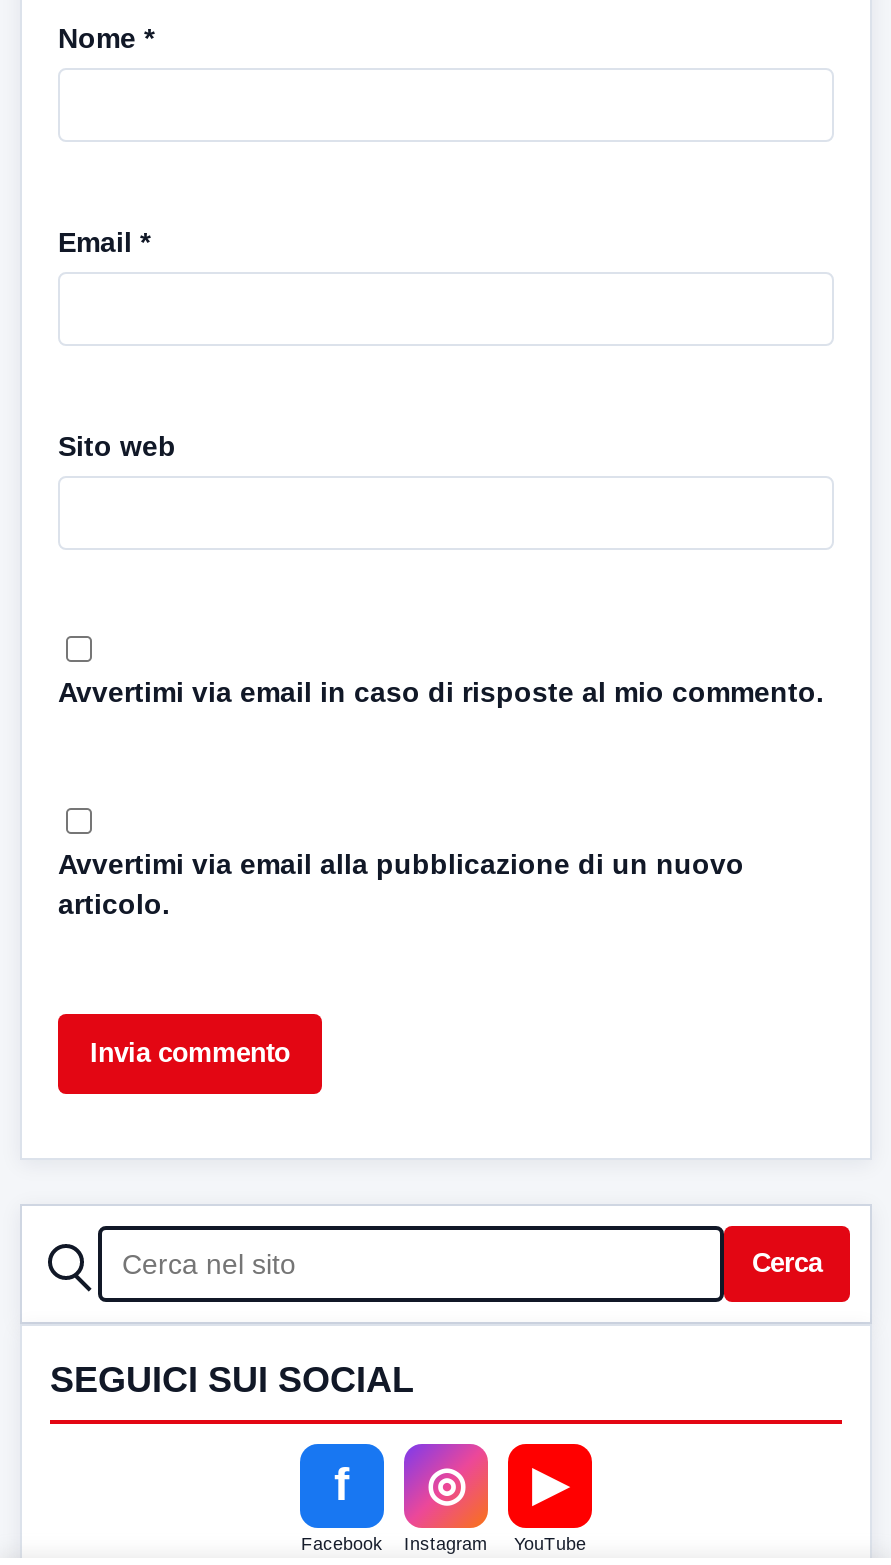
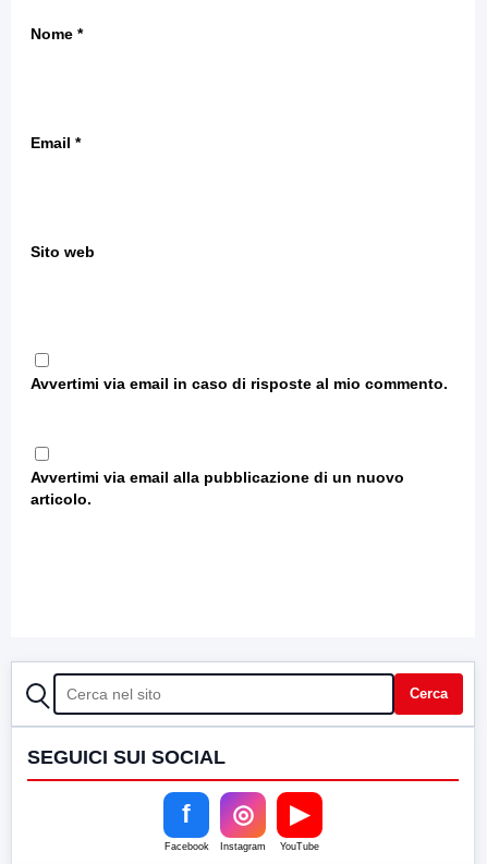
- [image]
